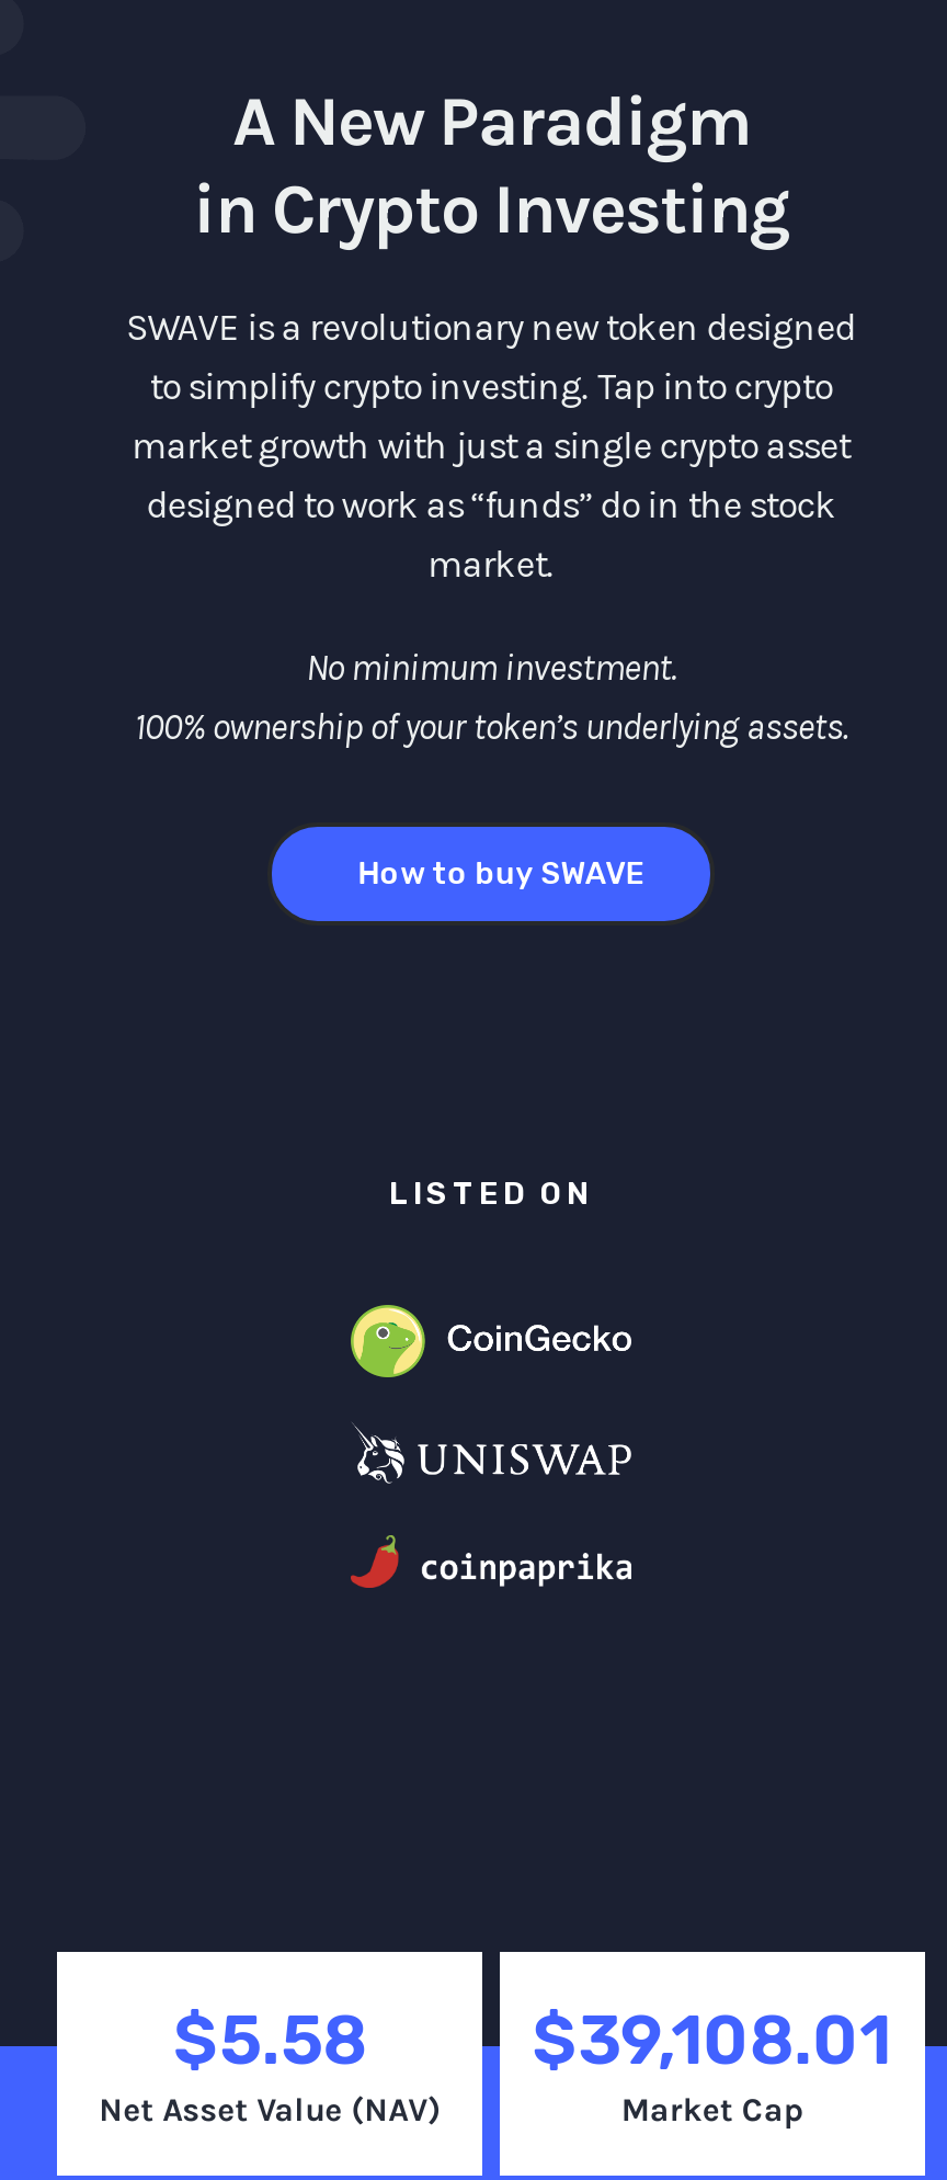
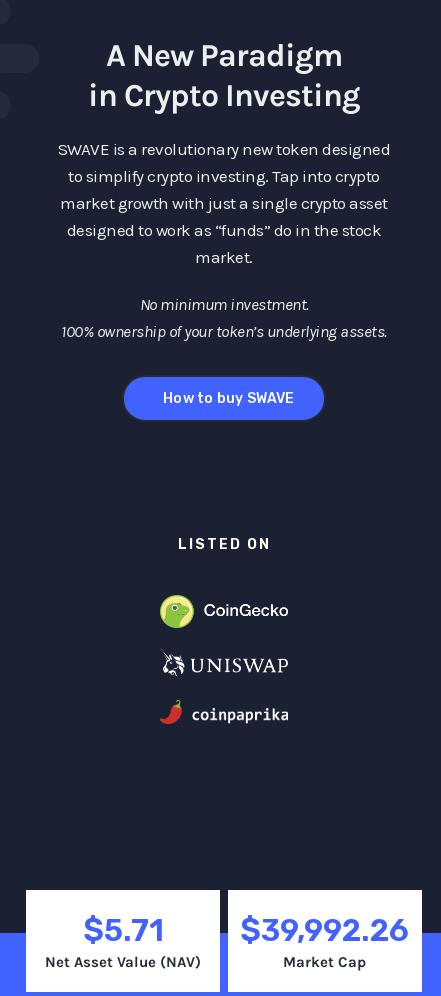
- $5.58
+ $5.71

- $39,108.01
+ $39,992.26
